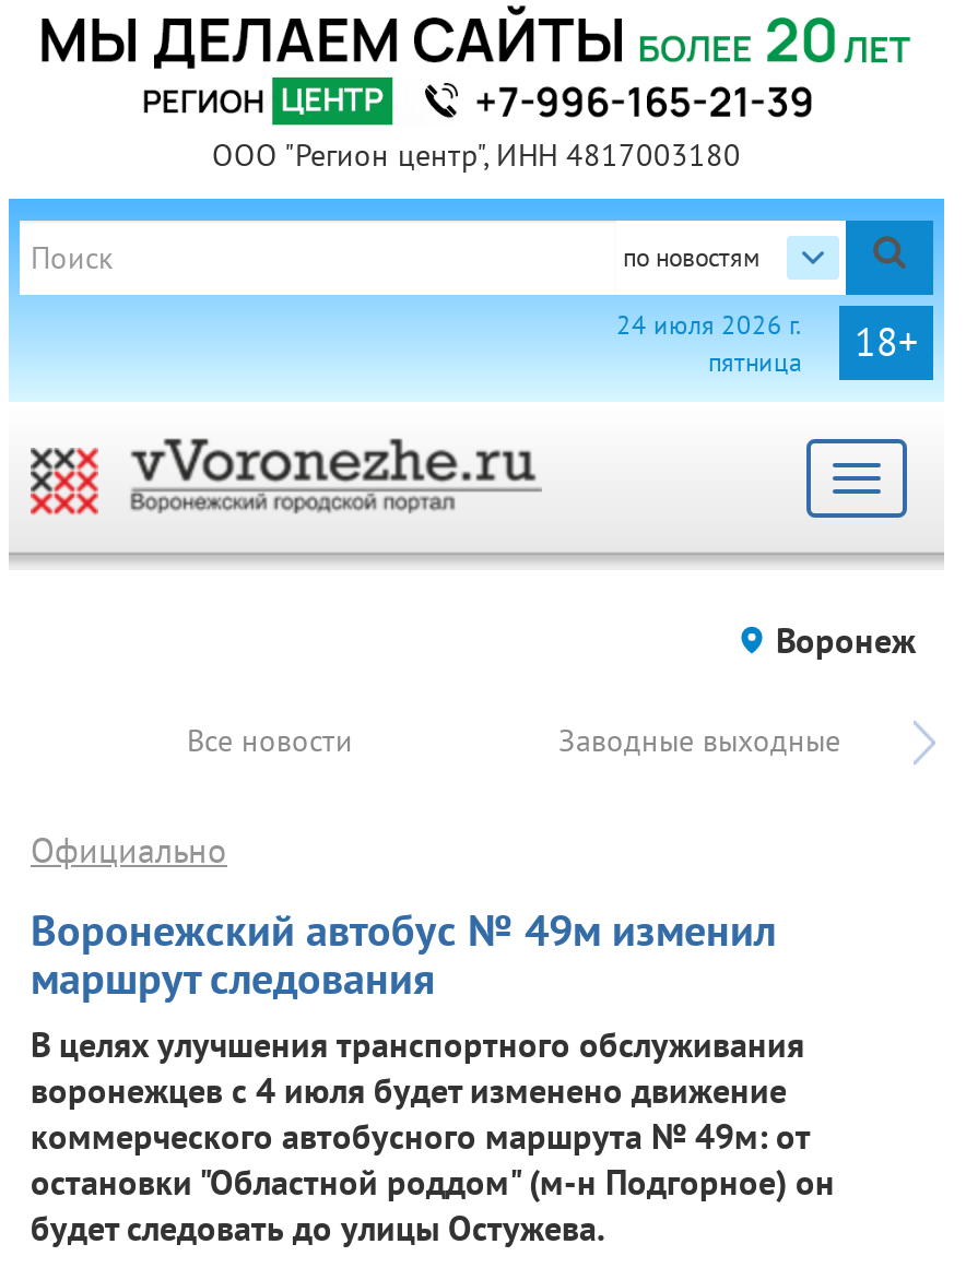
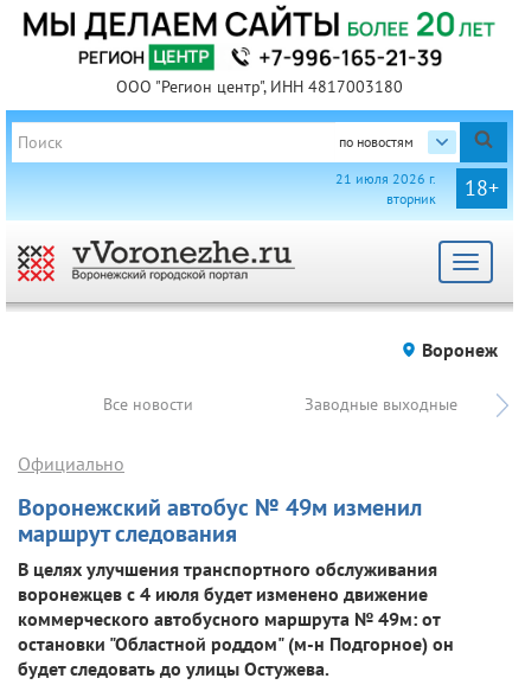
- 24 июля 2026 г.
- пятница
+ 21 июля 2026 г.
+ вторник
